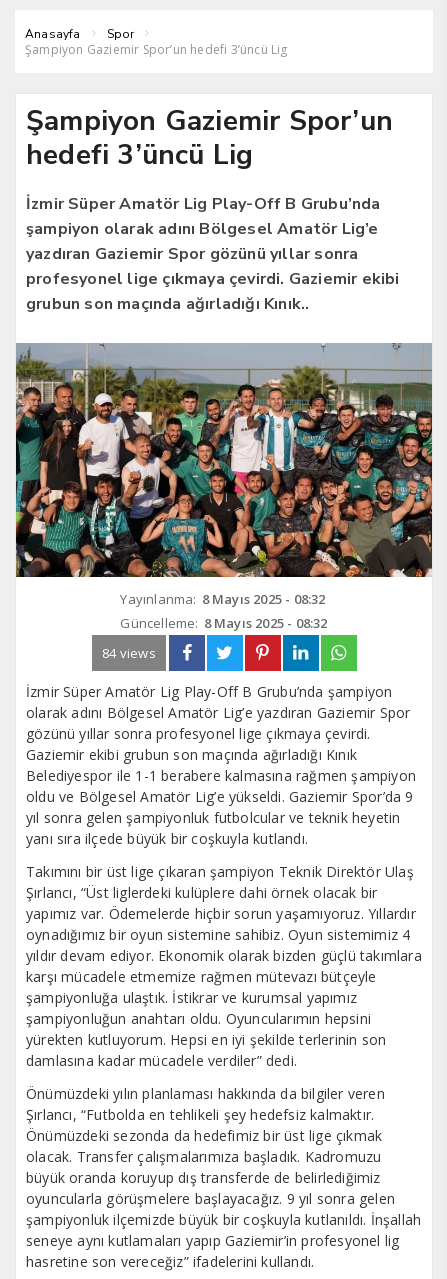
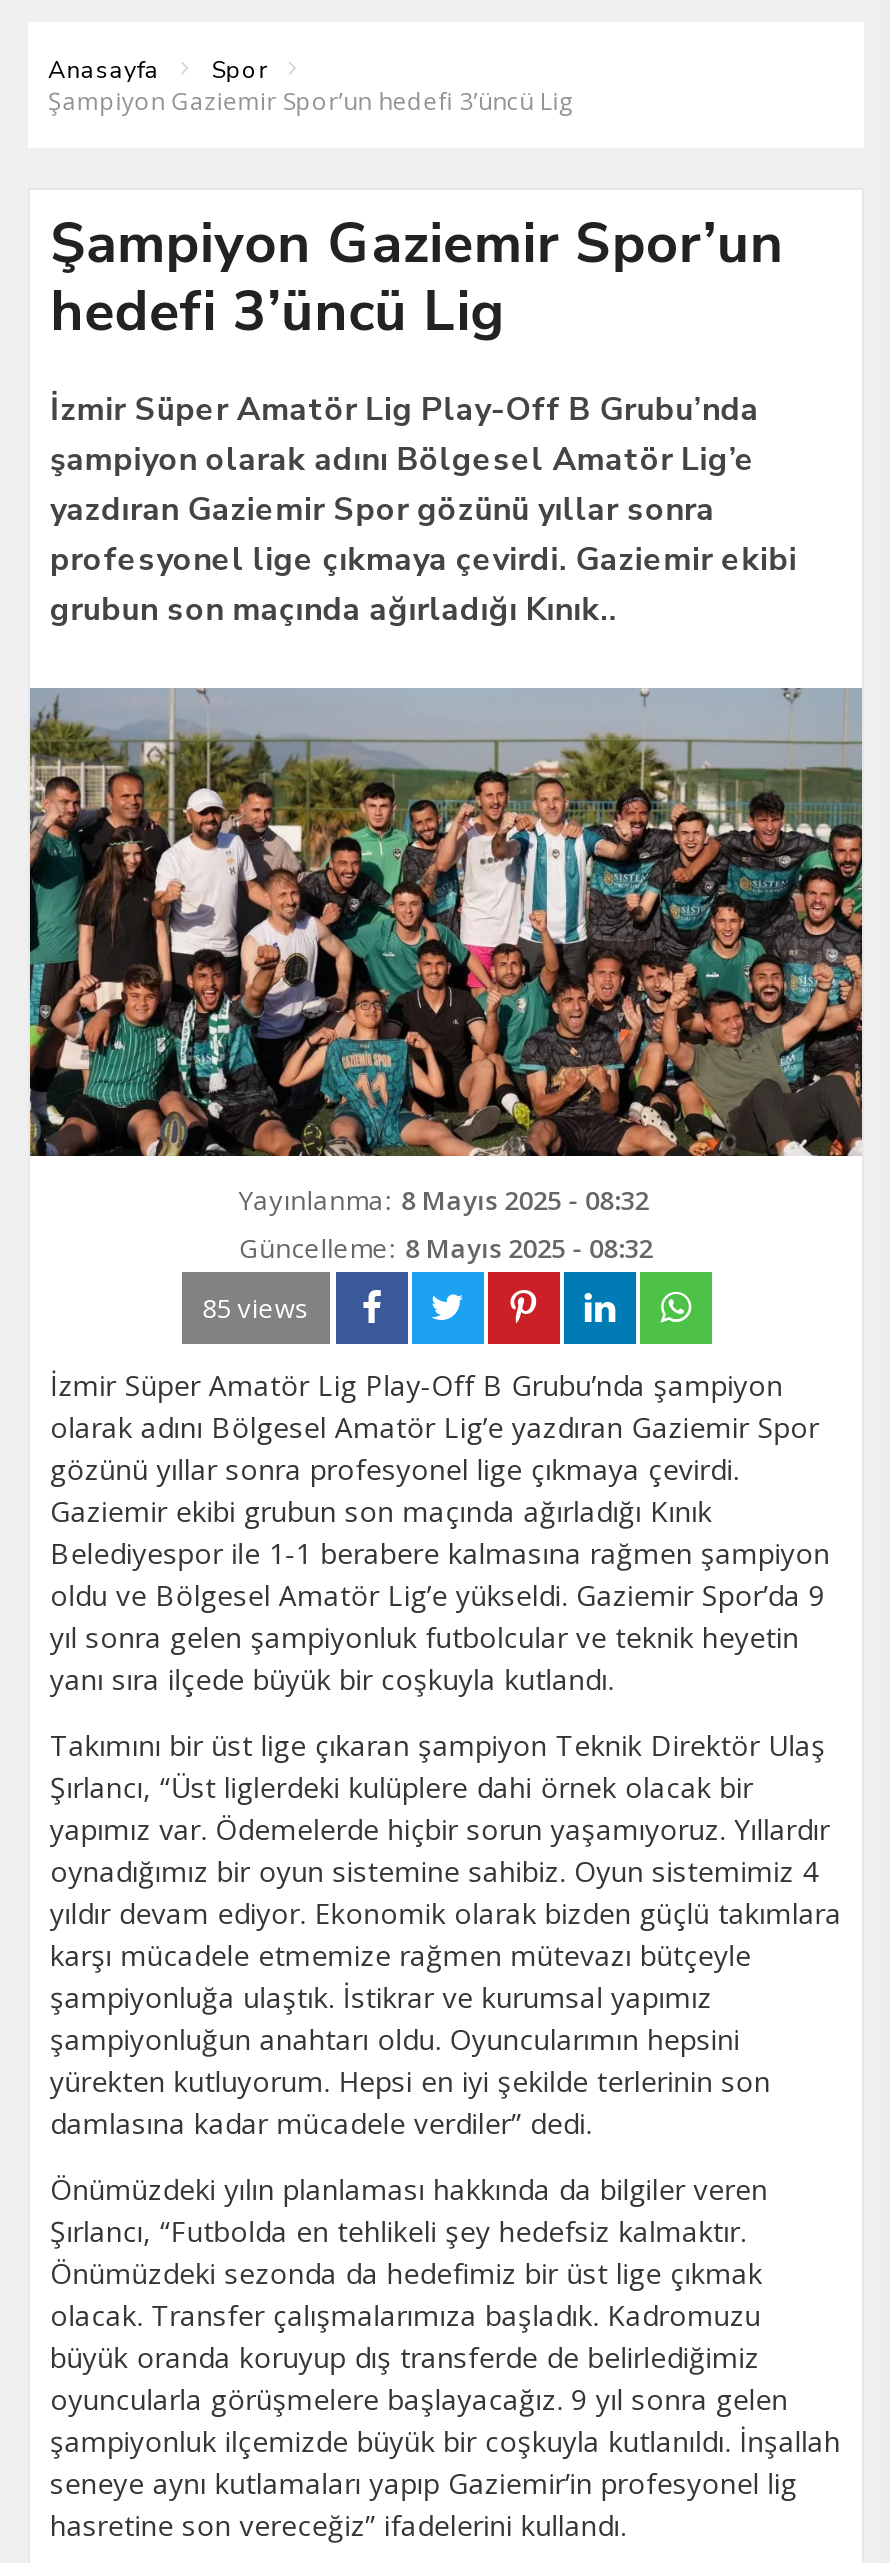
- 84 views
+ 85 views
